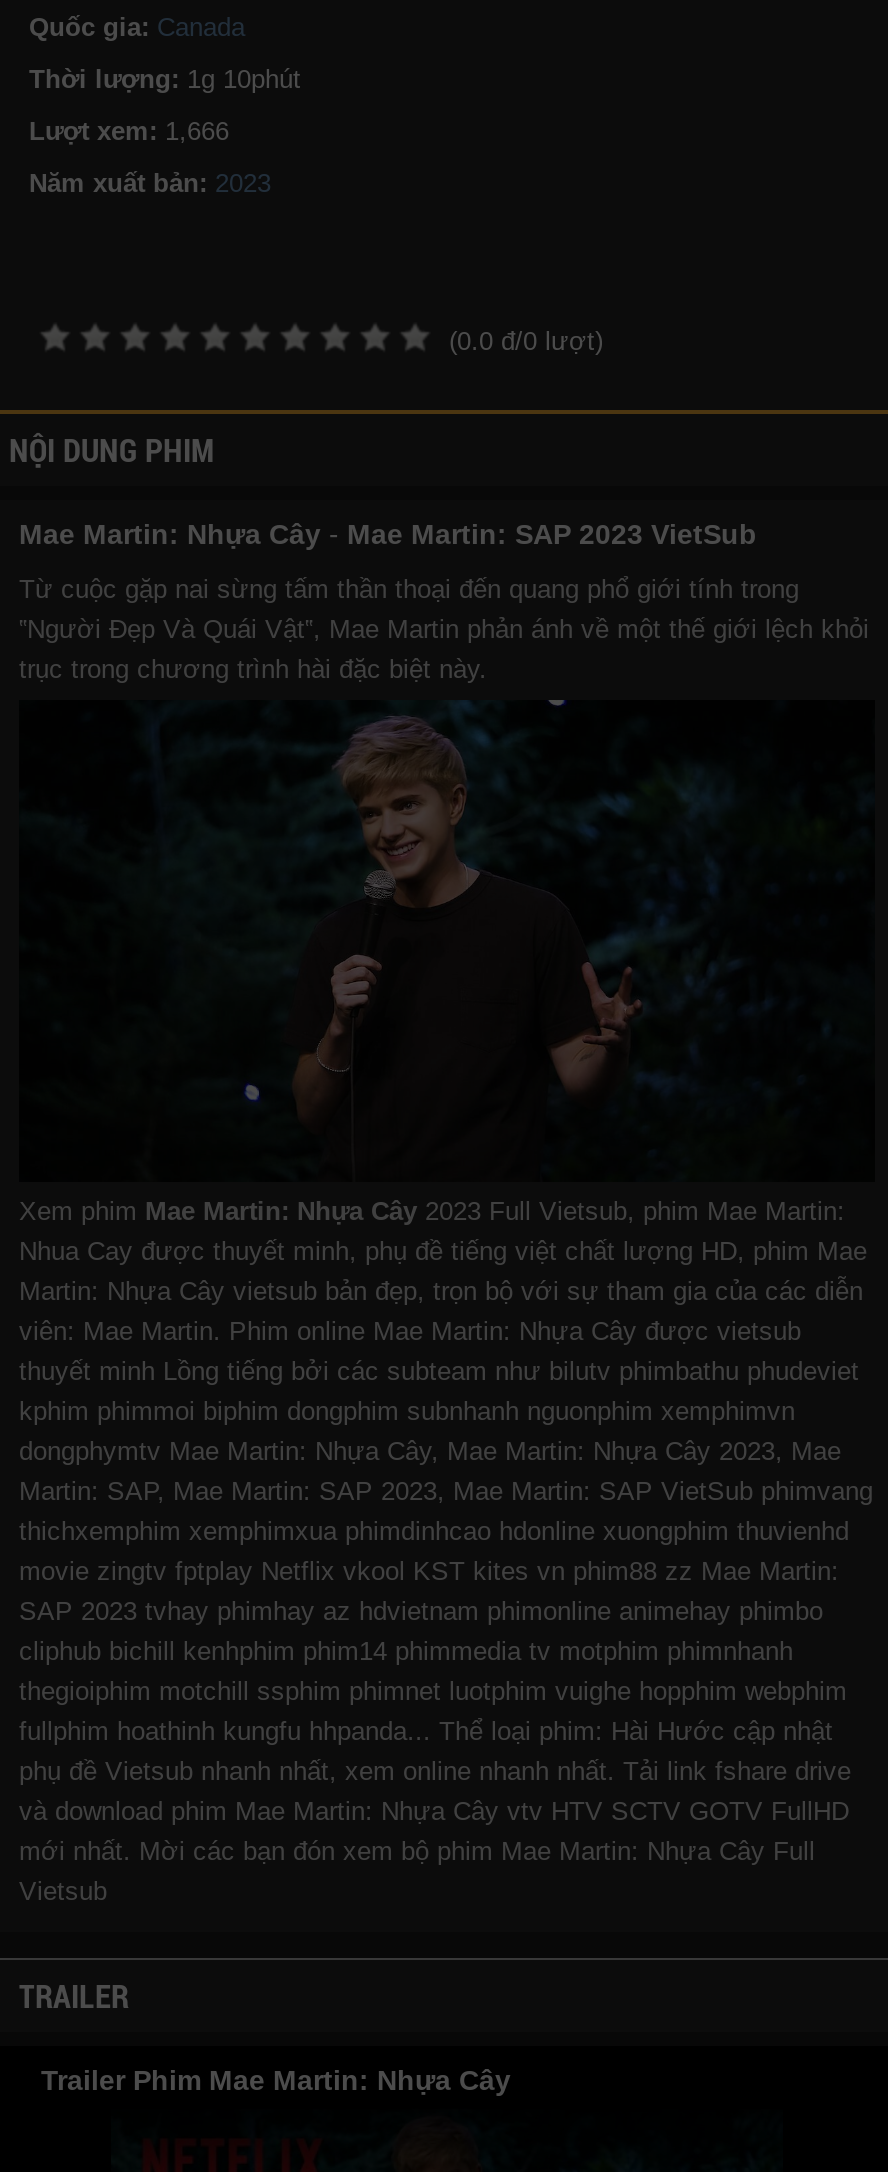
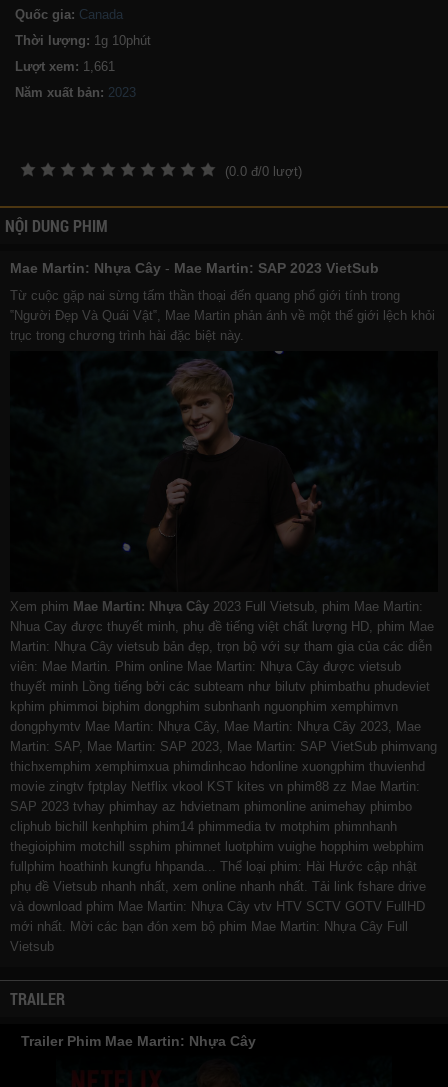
- Lượt xem: 1,666
+ Lượt xem: 1,661
